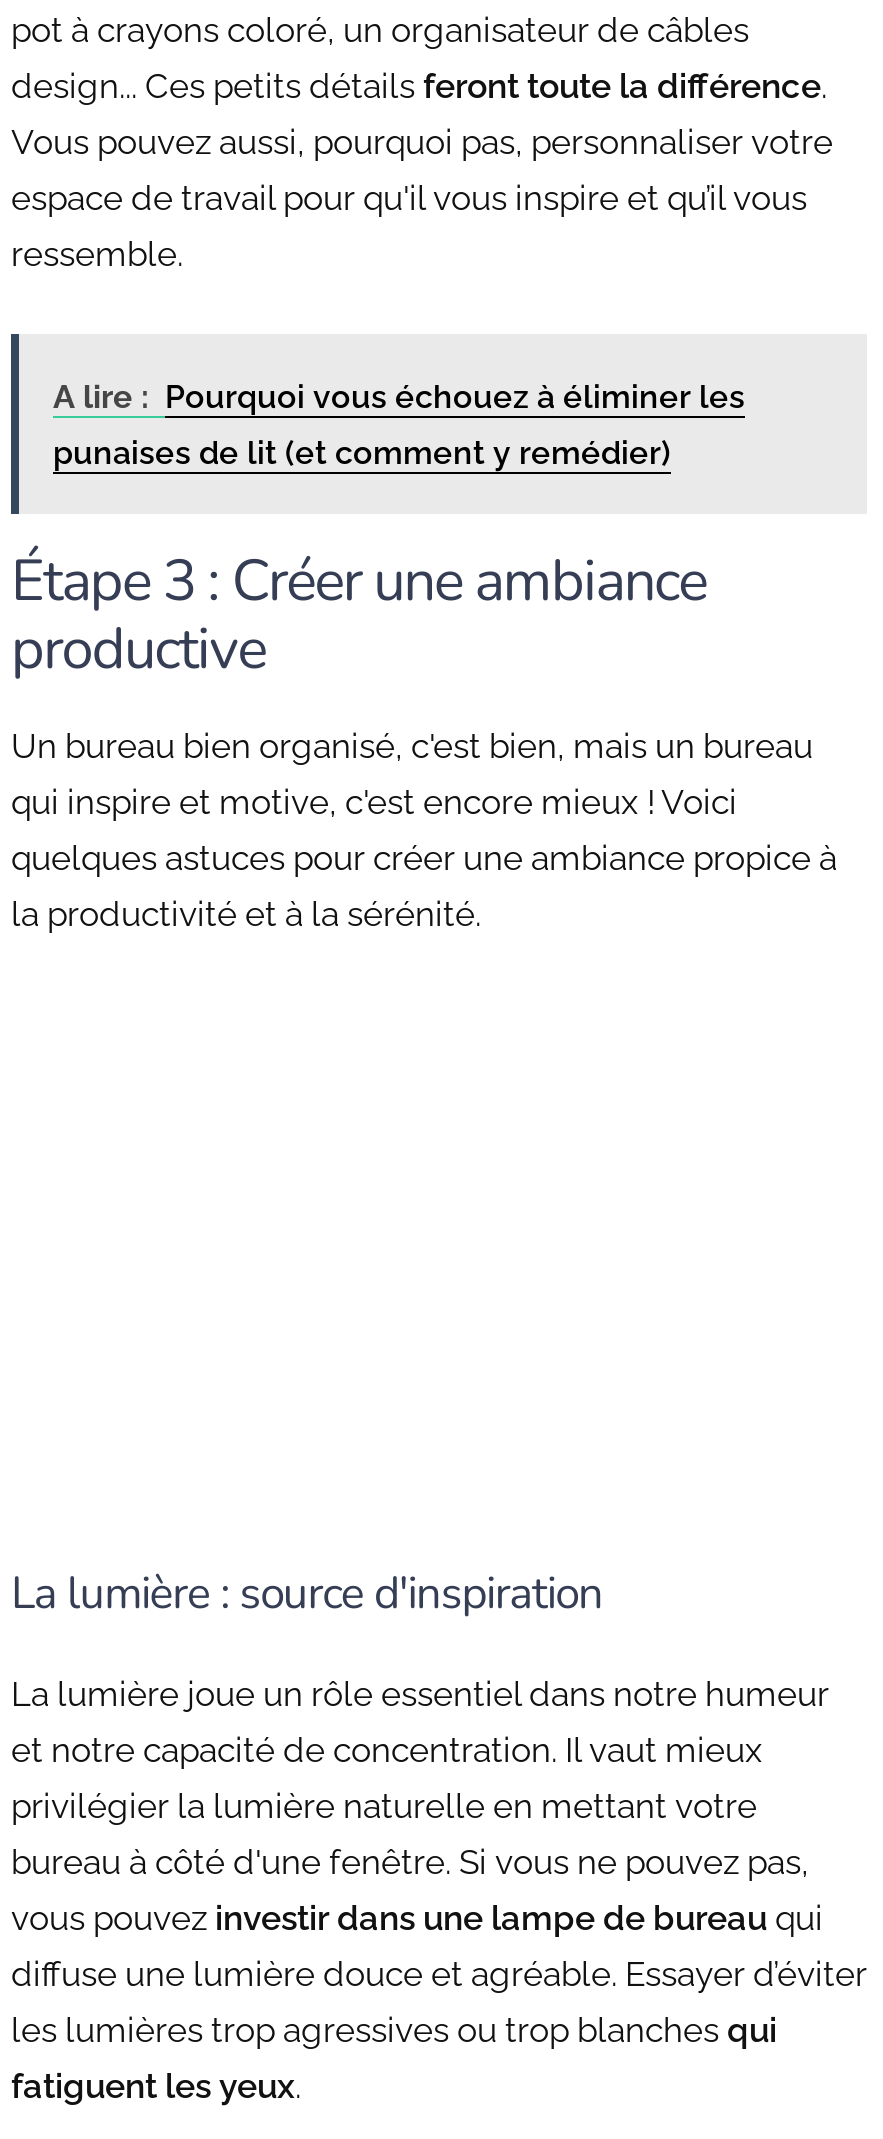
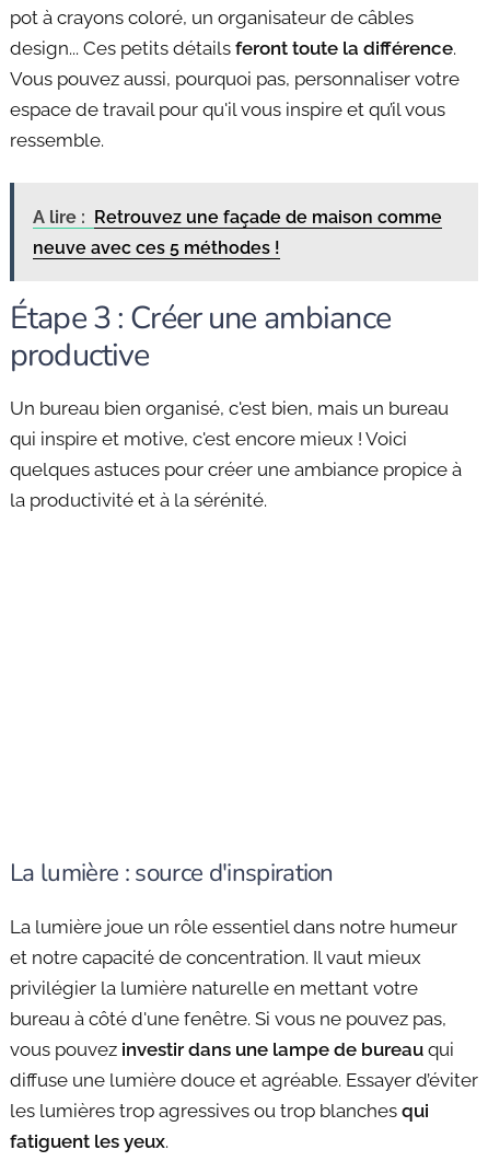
- A lire : Pourquoi vous échouez à éliminer les
+ A lire : Retrouvez une façade de maison comme

- punaises de lit (et comment y remédier)
+ neuve avec ces 5 méthodes !
